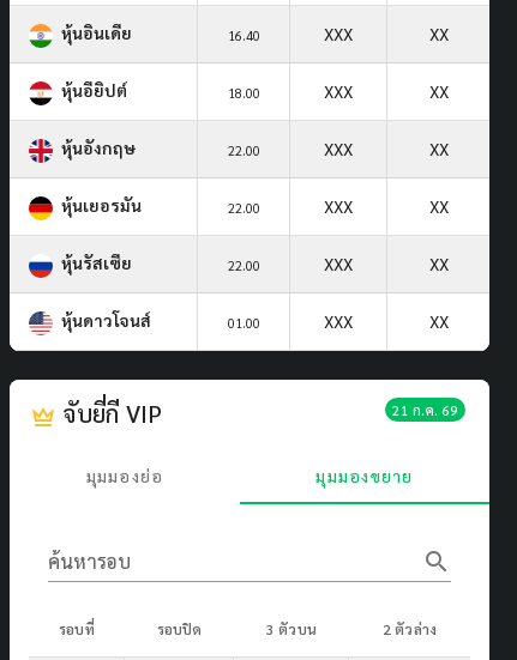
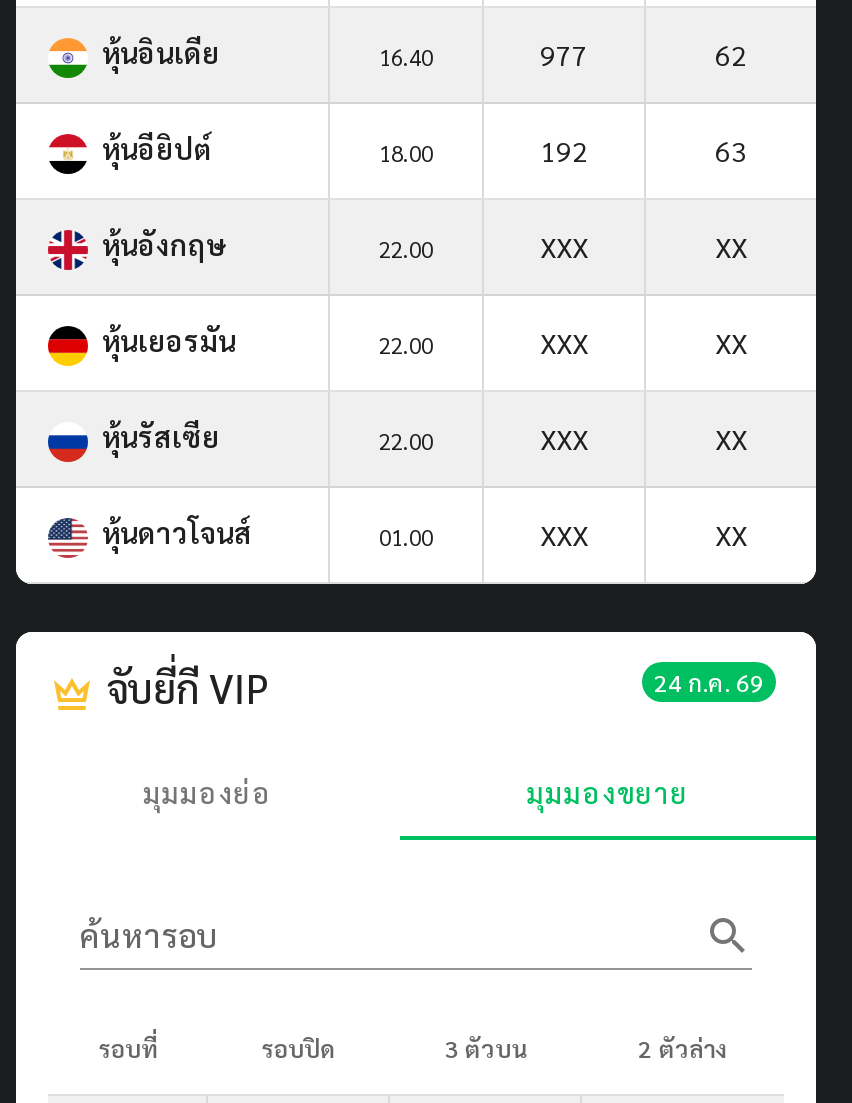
- XXX
- XX
+ 977
+ 62

- XXX
- XX
+ 192
+ 63

- 21 ก.ค. 69
+ 24 ก.ค. 69
